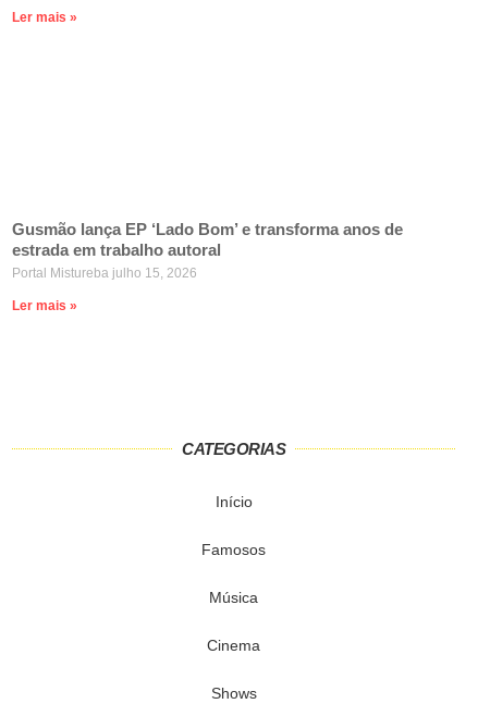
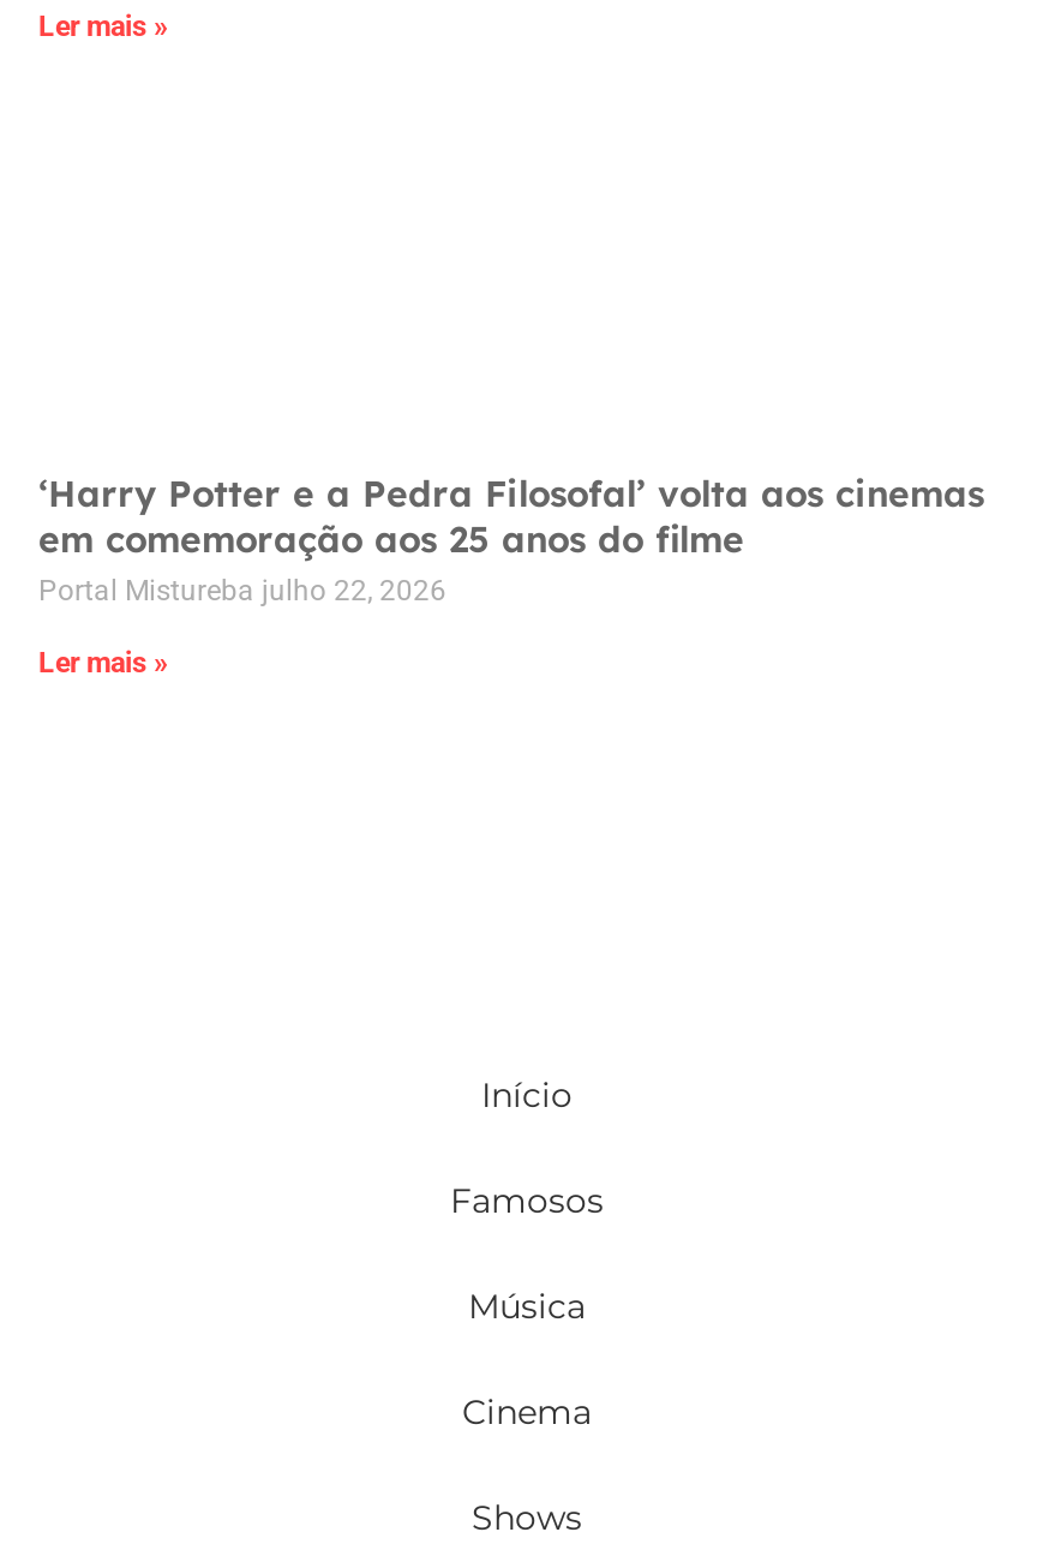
- Gusmão lança EP ‘Lado Bom’ e transforma anos de
- estrada em trabalho autoral
- Portal Mistureba julho 15, 2026
+ ‘Harry Potter e a Pedra Filosofal’ volta aos cinemas
+ em comemoração aos 25 anos do filme
+ Portal Mistureba julho 22, 2026

- CATEGORIAS
